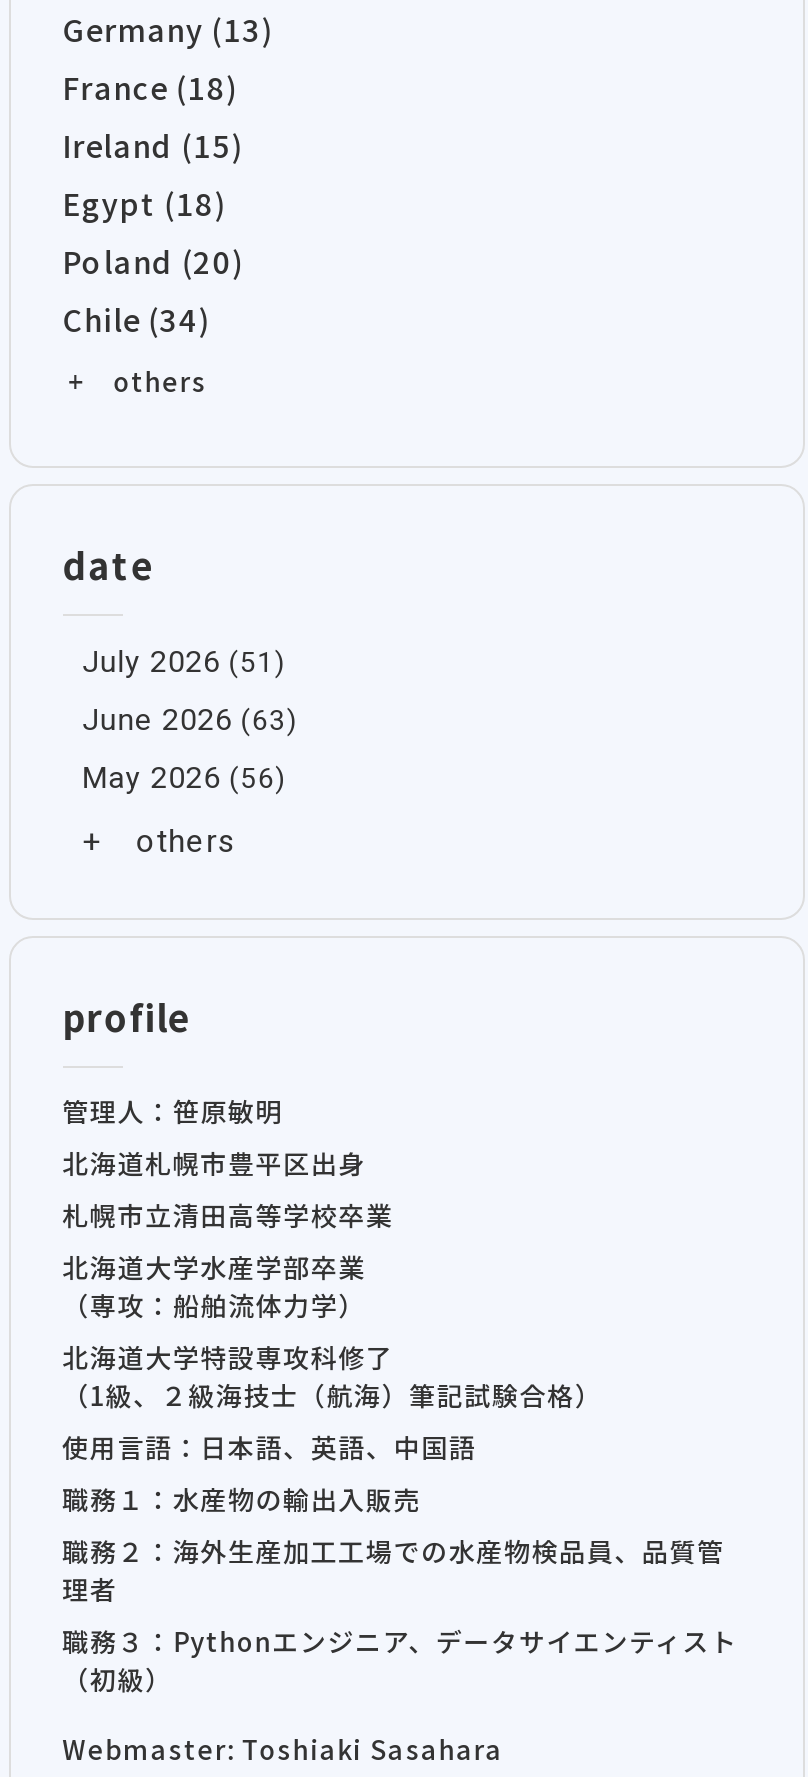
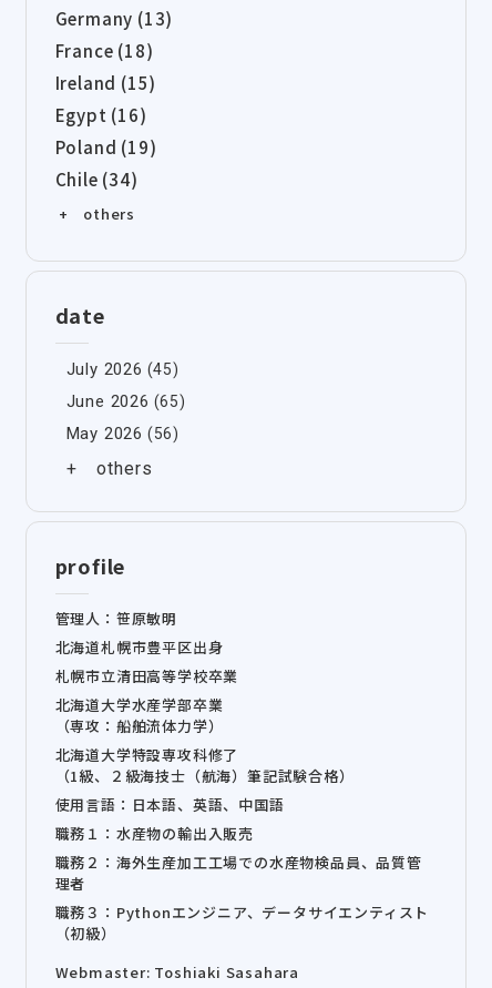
- Egypt (18)
+ Egypt (16)

- Poland (20)
+ Poland (19)

- July 2026 (51)
+ July 2026 (45)

- June 2026 (63)
+ June 2026 (65)
